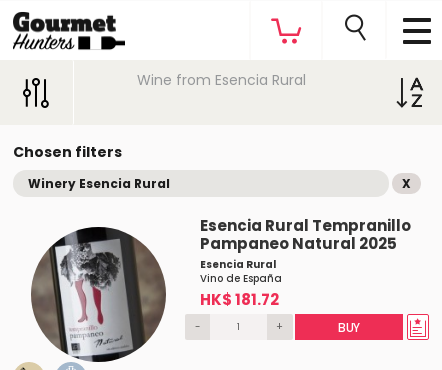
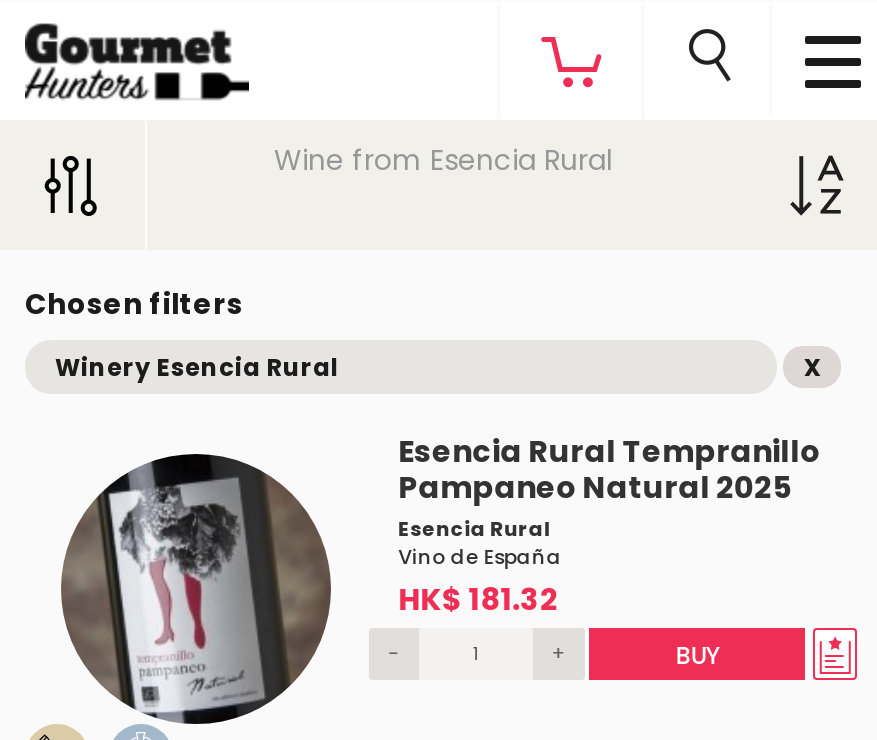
- HK$ 181.72
+ HK$ 181.32
